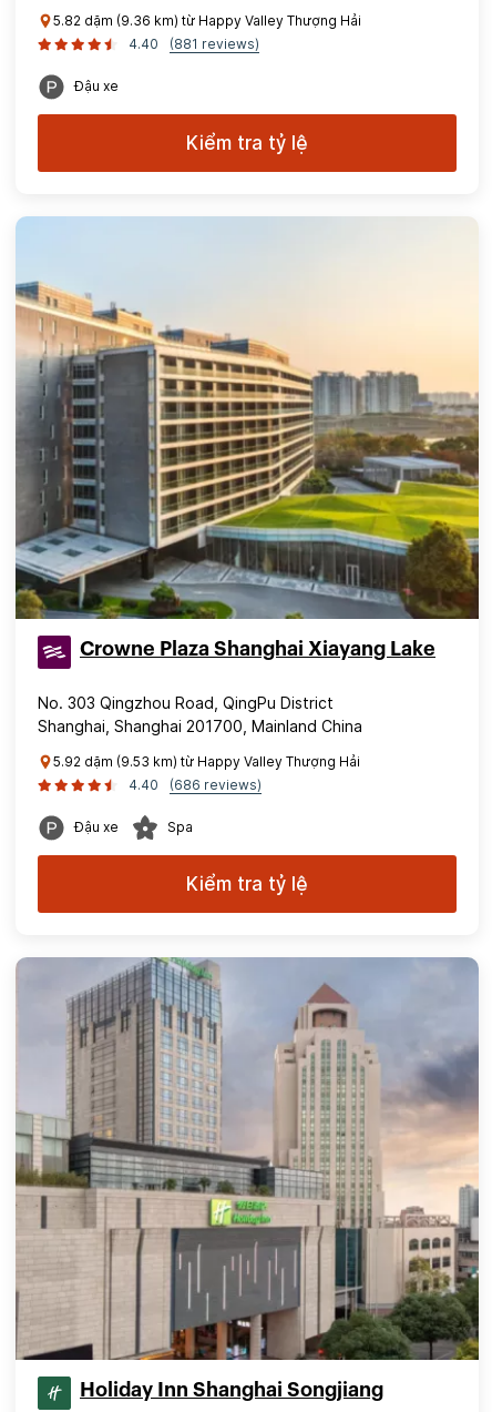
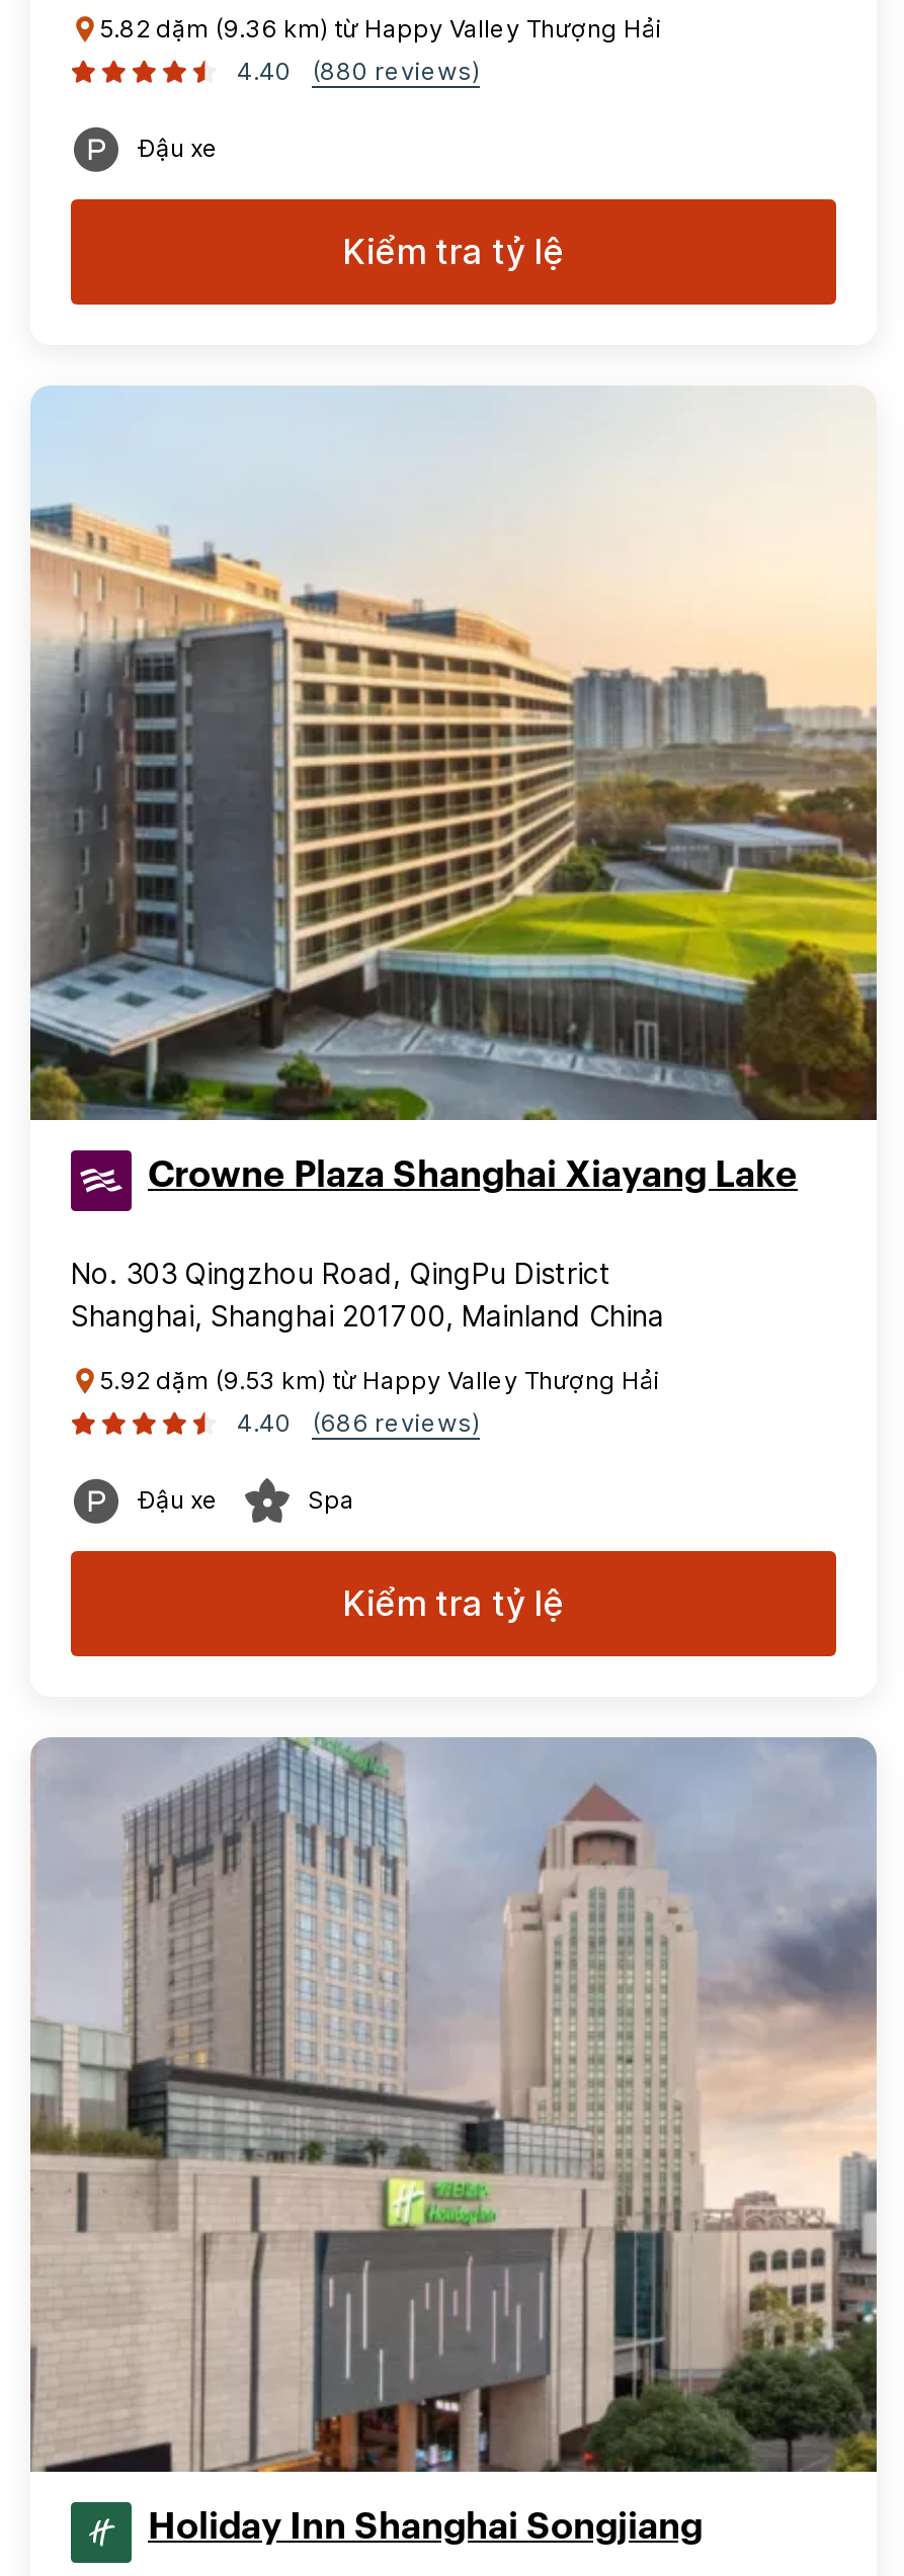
- 4.40 (881 reviews)
+ 4.40 (880 reviews)
